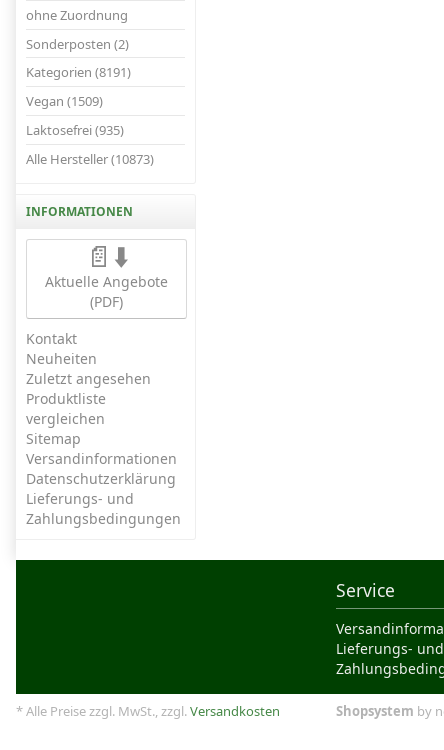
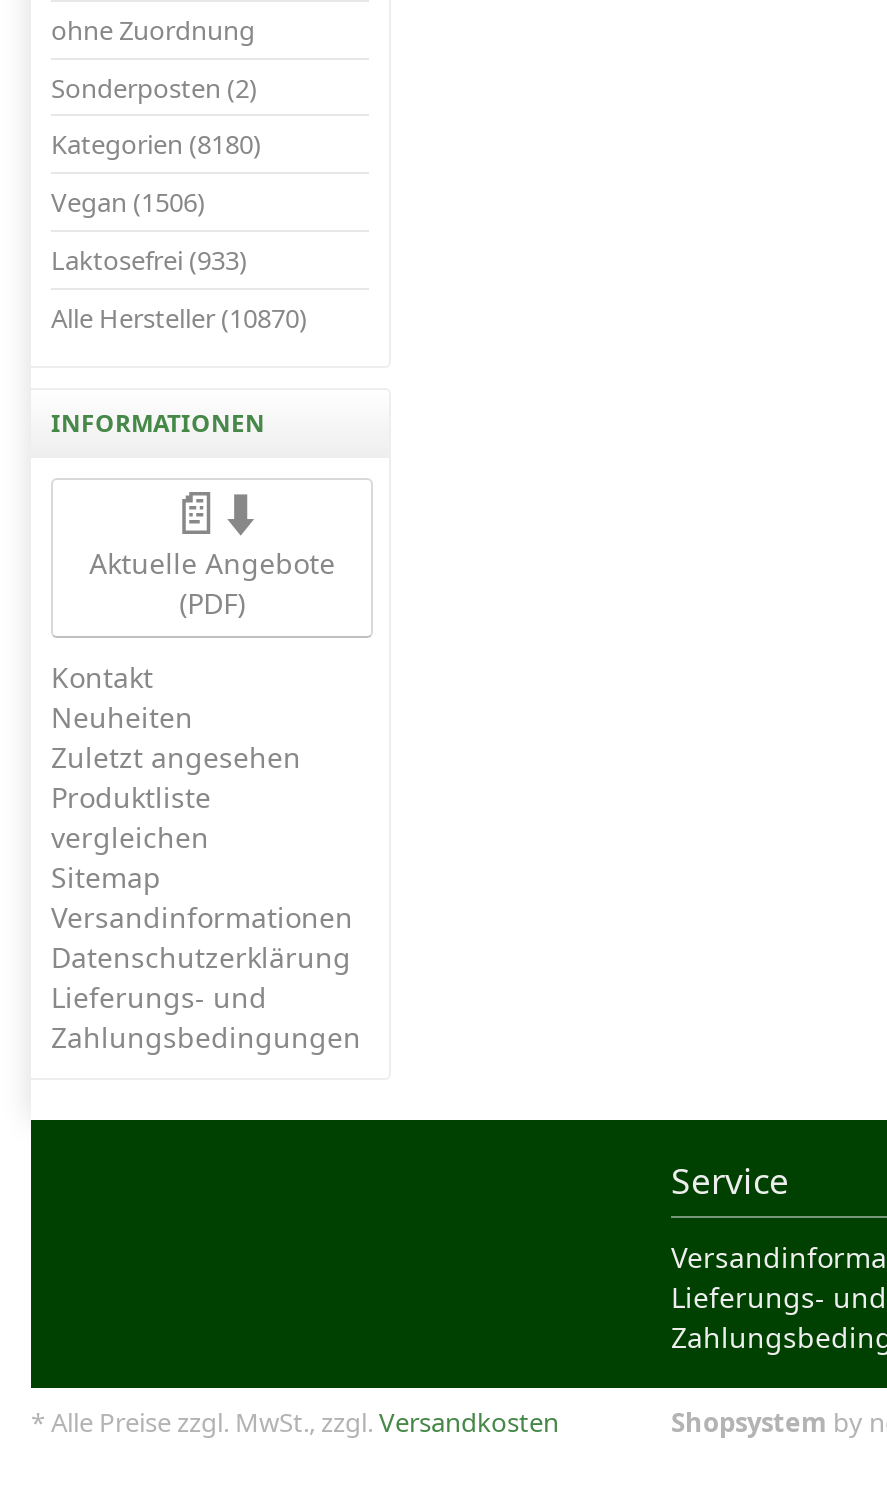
- Kategorien (8191)
+ Kategorien (8180)

- Vegan (1509)
+ Vegan (1506)

- Laktosefrei (935)
+ Laktosefrei (933)

- Alle Hersteller (10873)
+ Alle Hersteller (10870)
